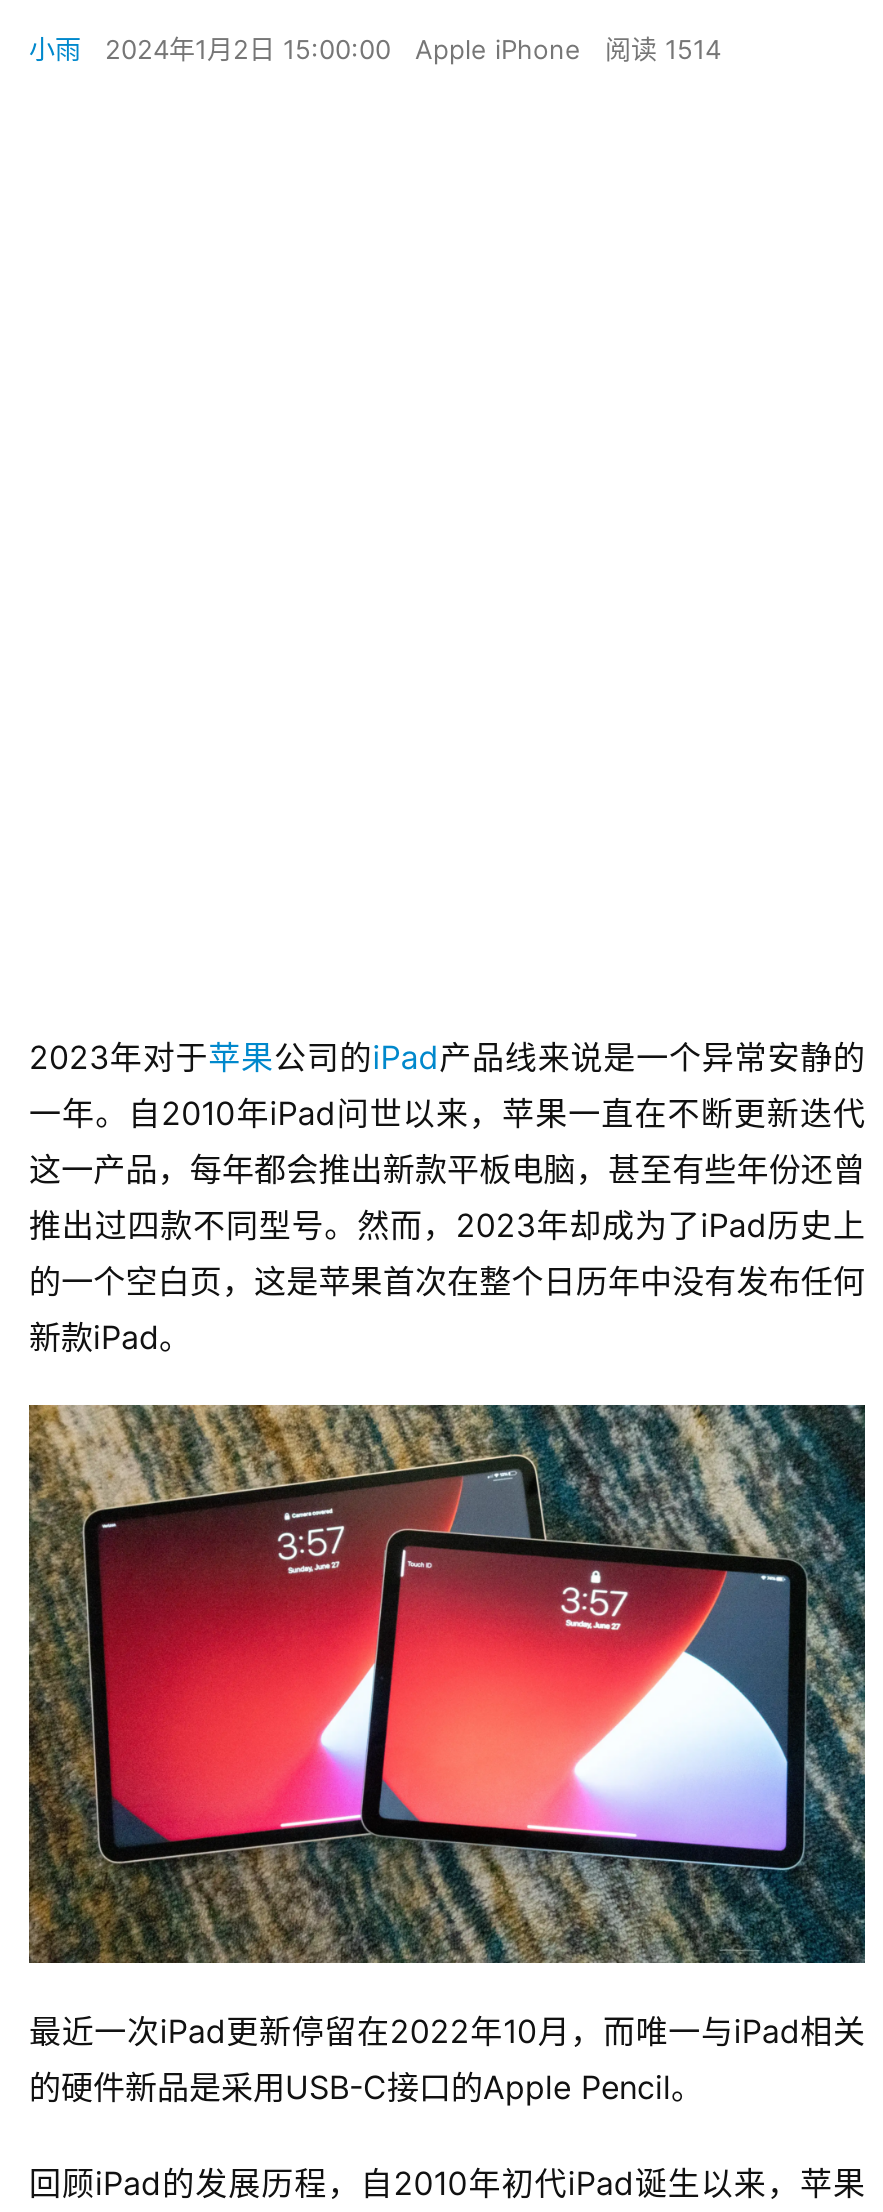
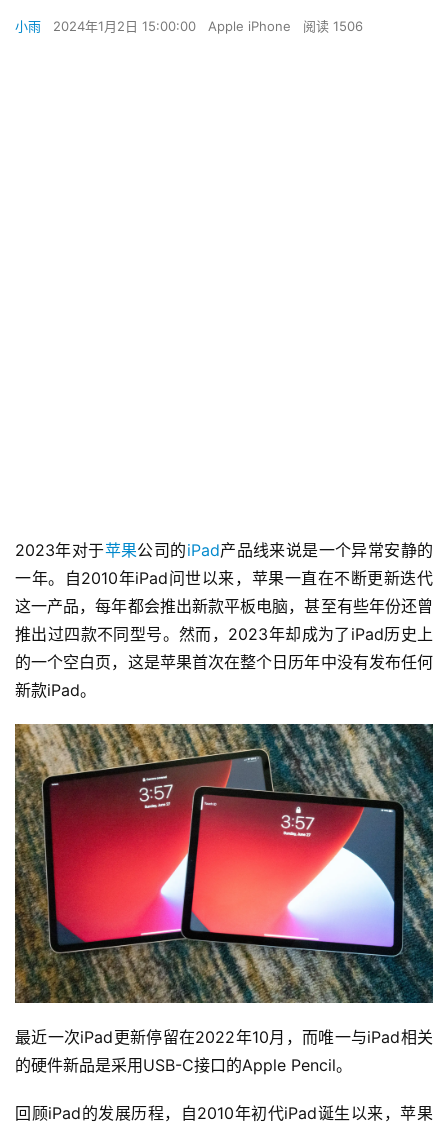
- 小雨 2024年1月2日 15:00:00 Apple iPhone 阅读 1514
+ 小雨 2024年1月2日 15:00:00 Apple iPhone 阅读 1506
